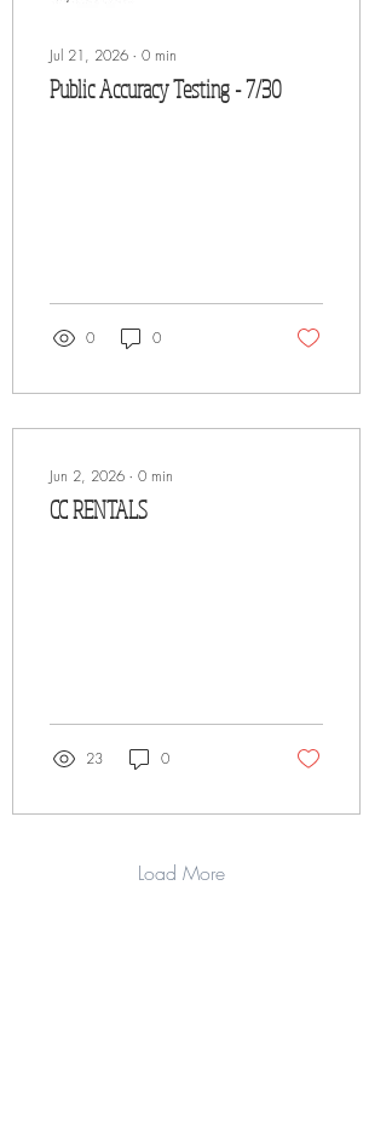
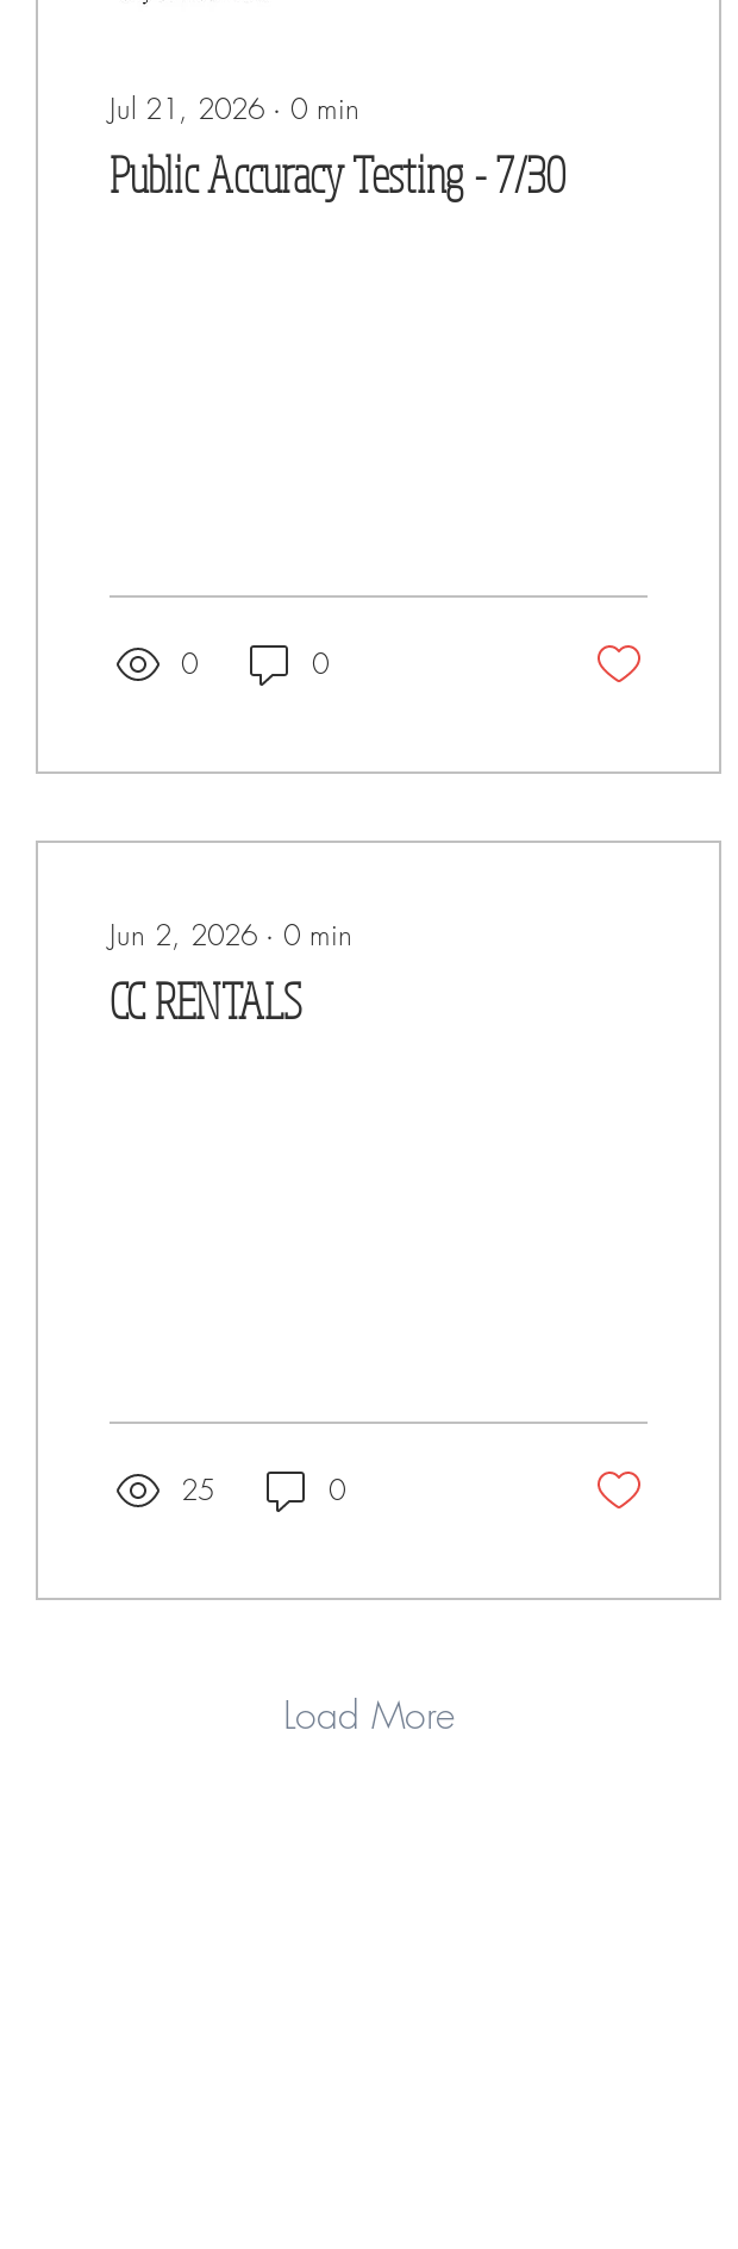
- 23
+ 25
